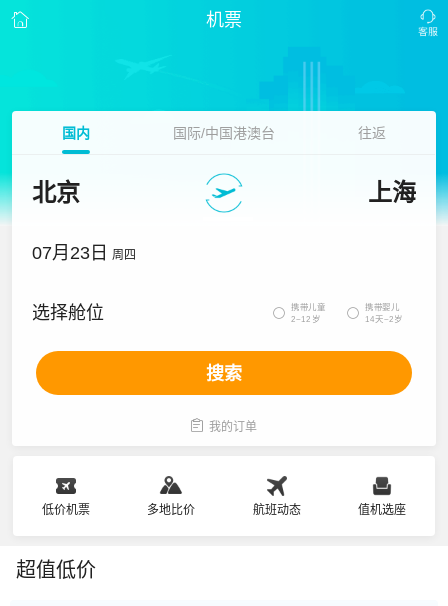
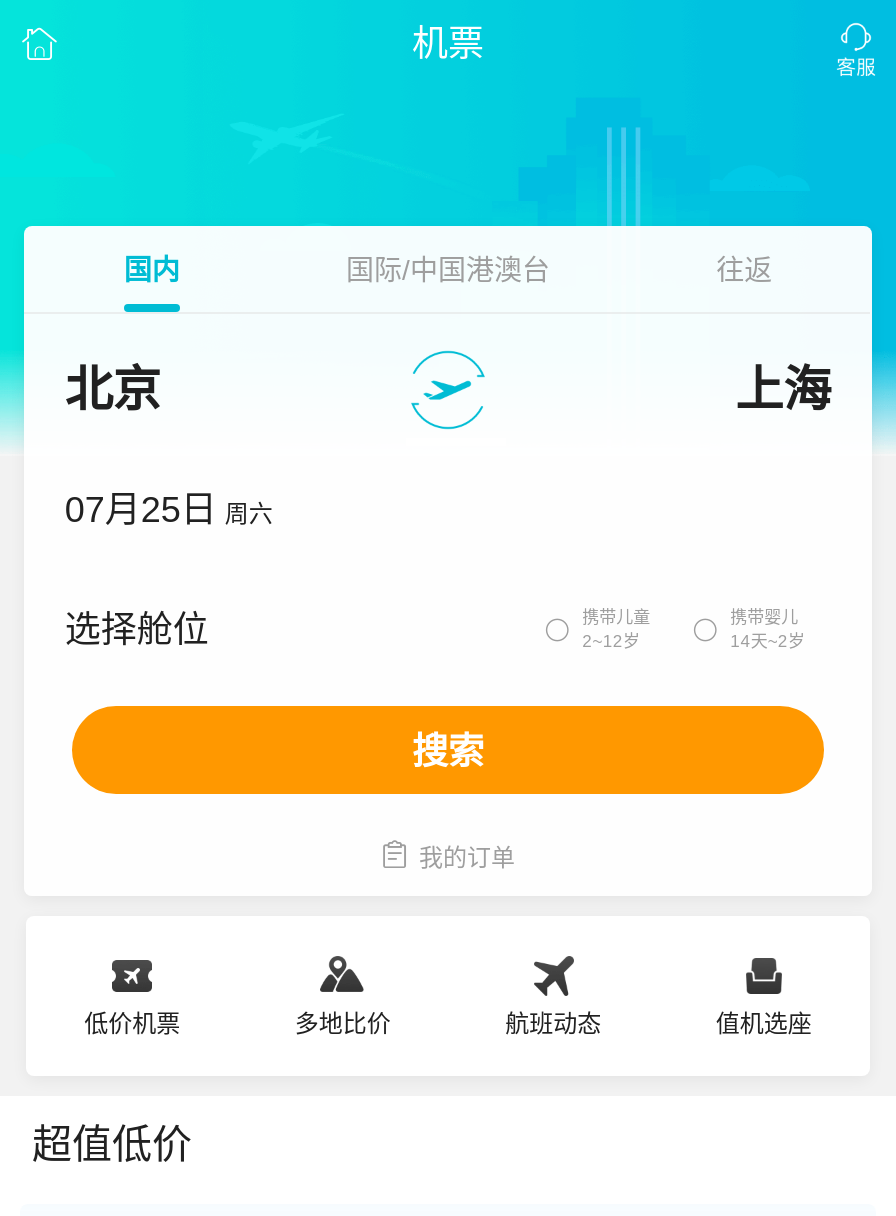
- 07月23日 周四
+ 07月25日 周六
